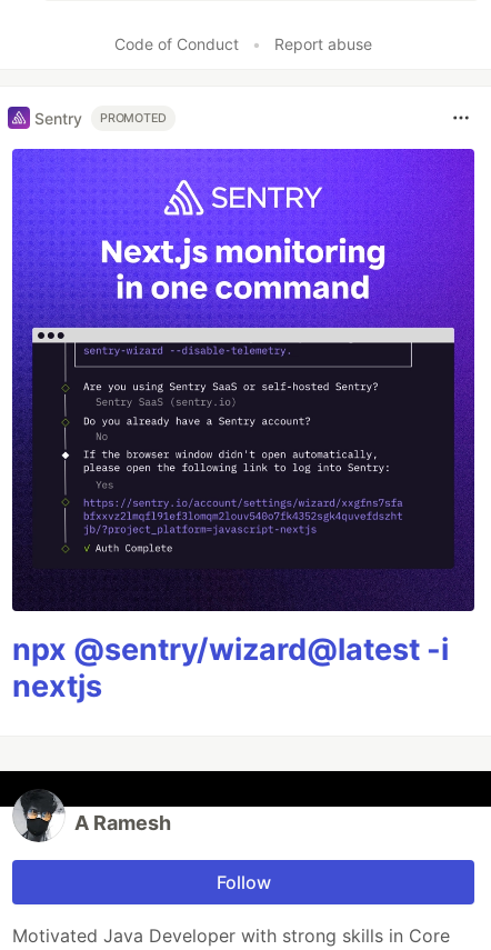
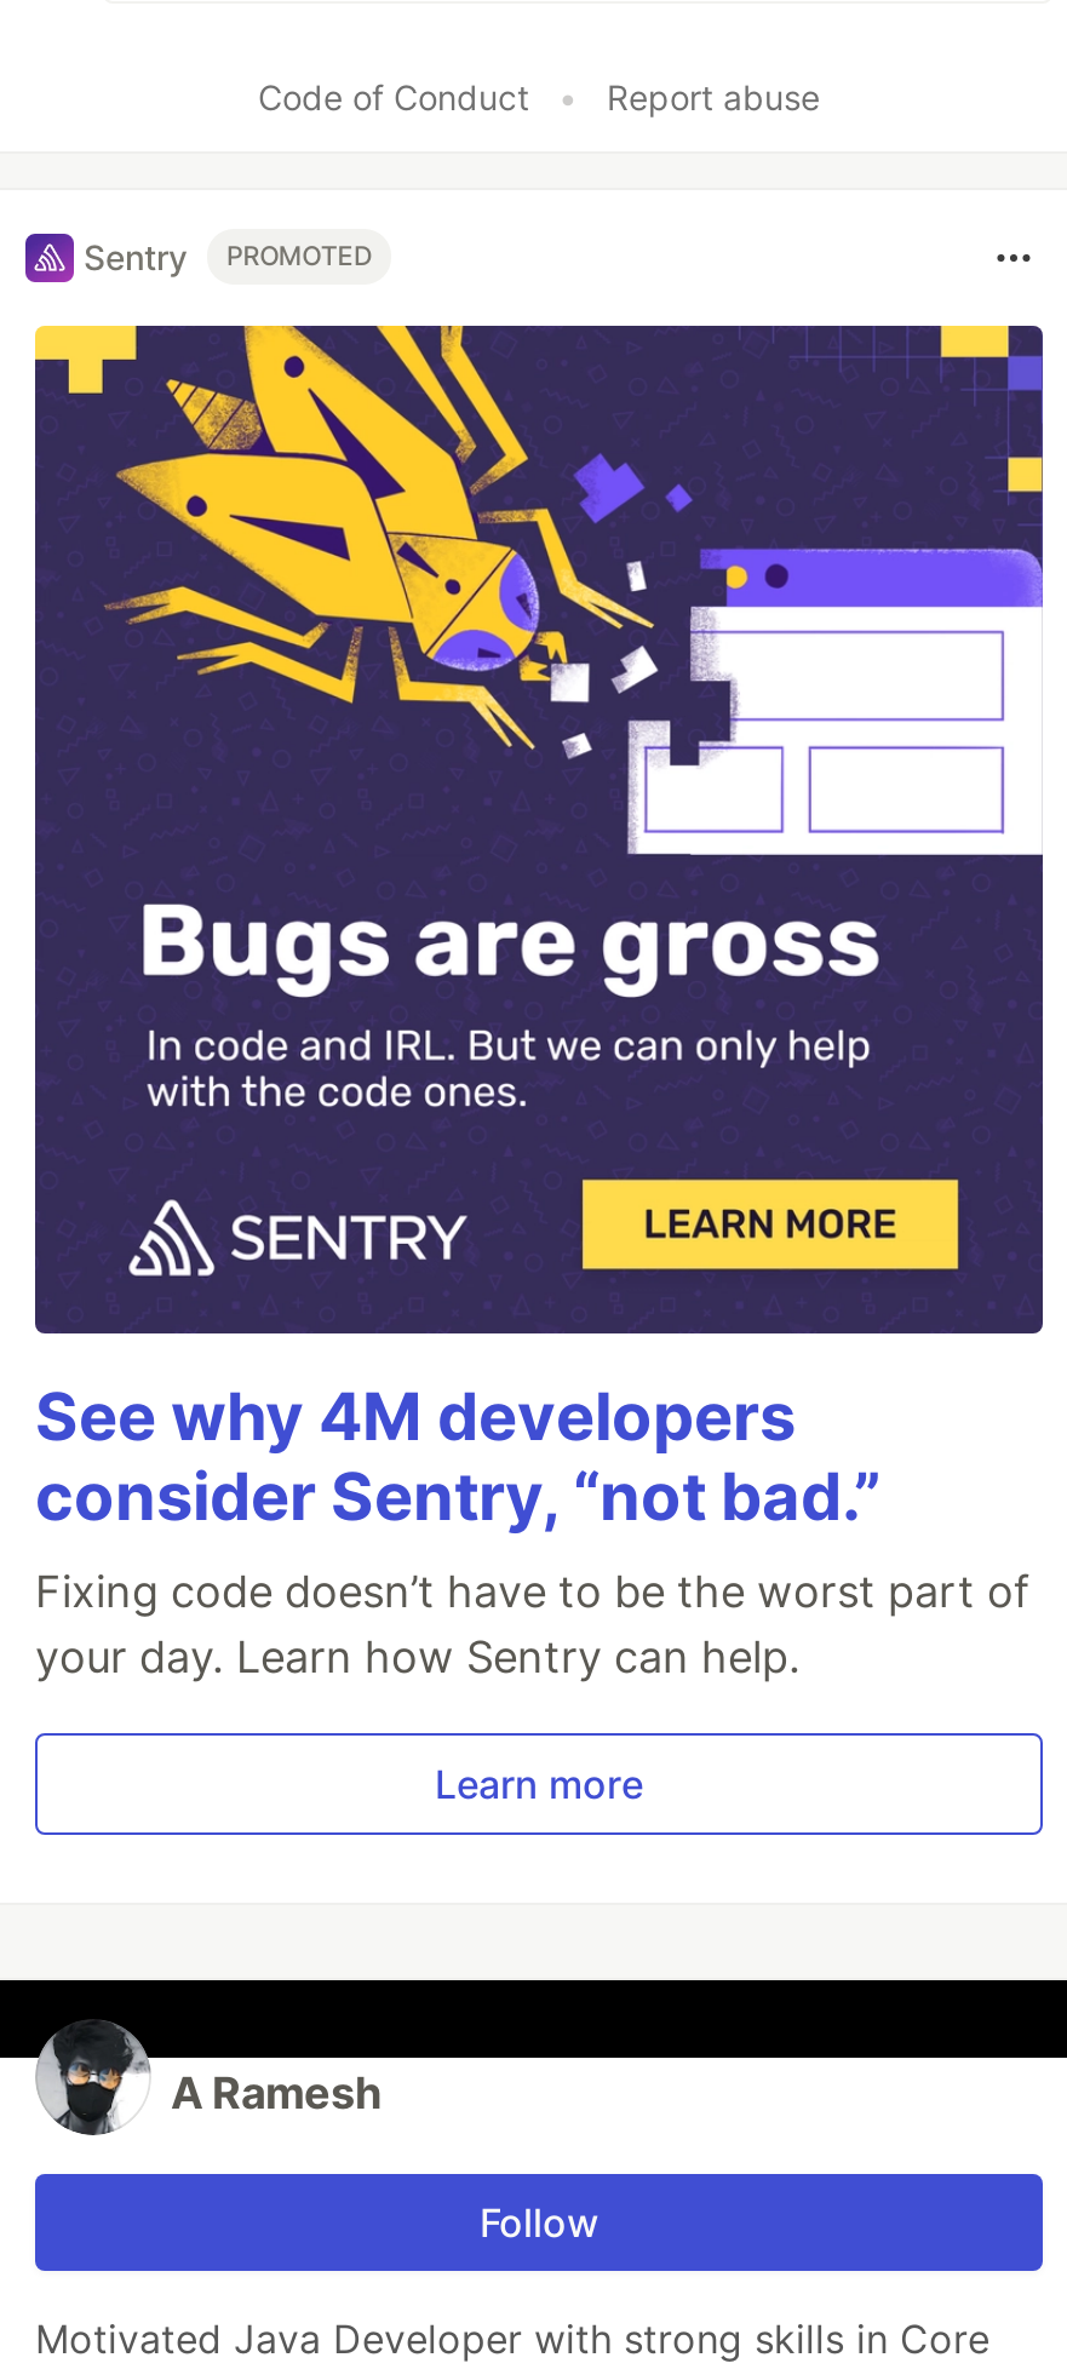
- [image]
+ [image]

- npx @sentry/wizard@latest -i
- nextjs
+ See why 4M developers
+ consider Sentry, “not bad.”
+ Fixing code doesn’t have to be the worst part of
+ your day. Learn how Sentry can help.
+ Learn more
